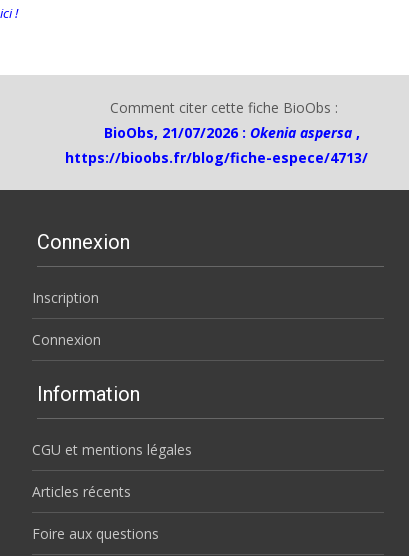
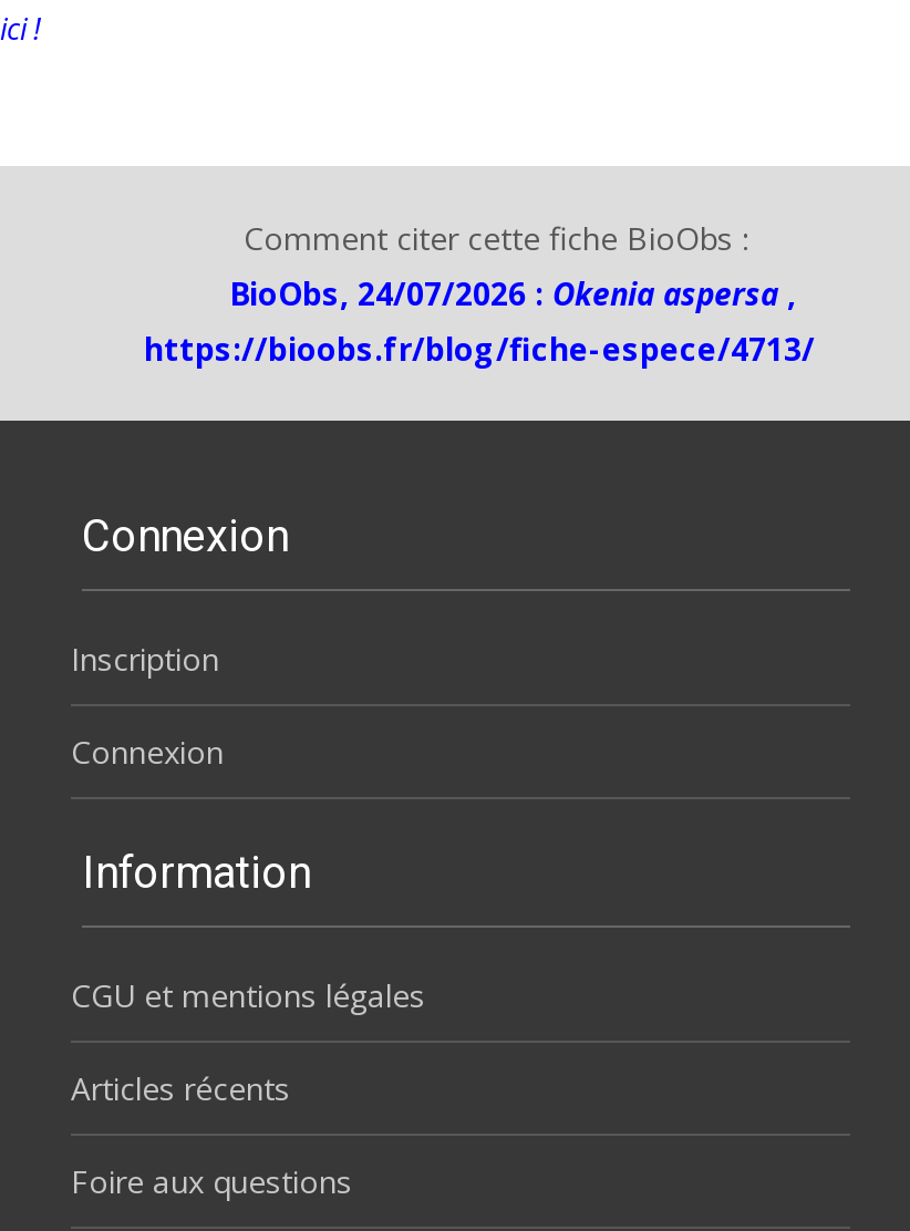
- BioObs, 21/07/2026 : Okenia aspersa,
+ BioObs, 24/07/2026 : Okenia aspersa,
